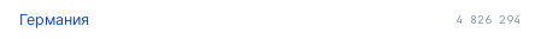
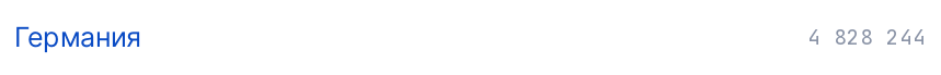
- 4 826 294
+ 4 828 244
